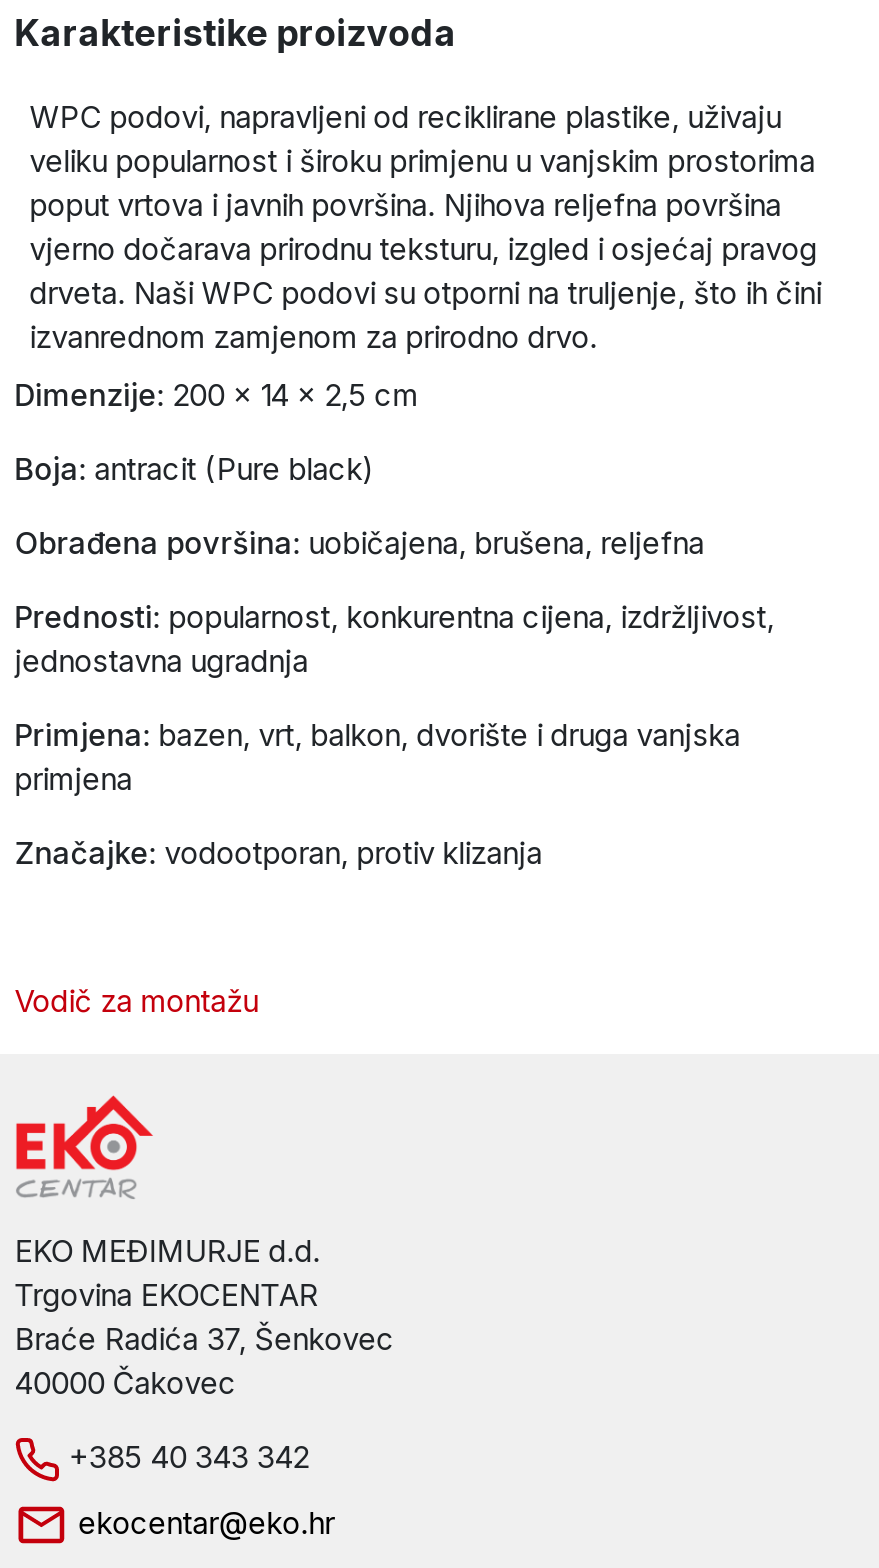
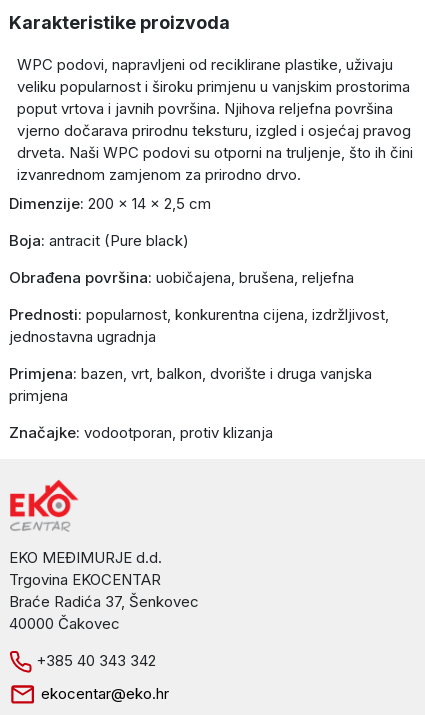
- Vodič za montažu
